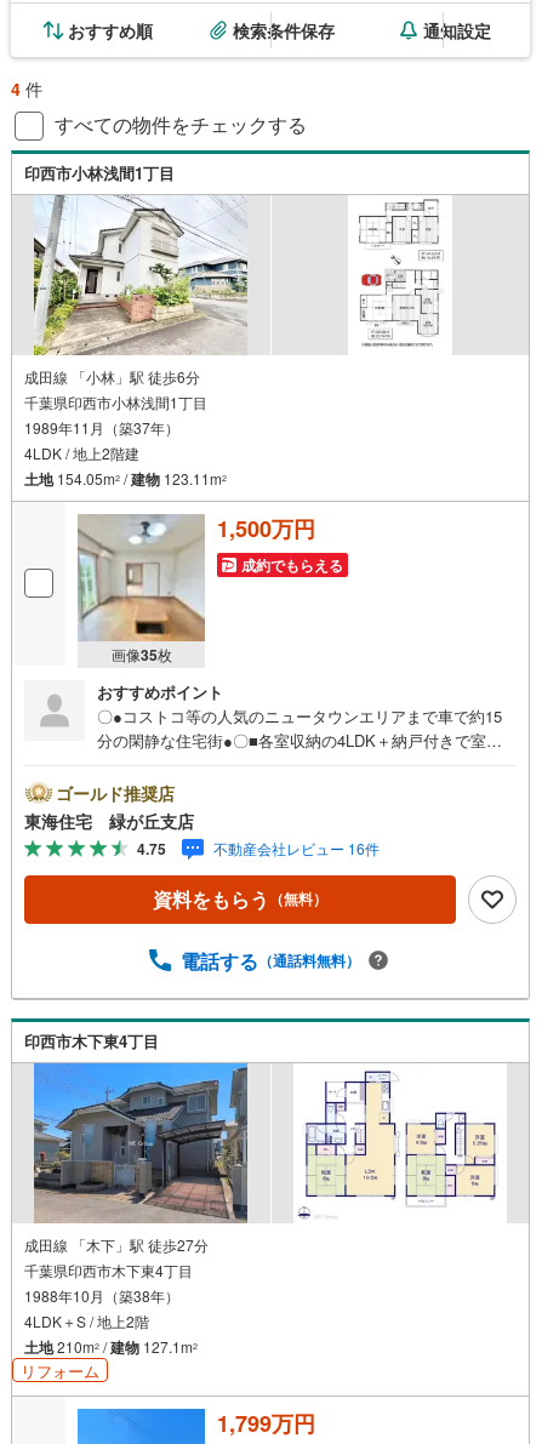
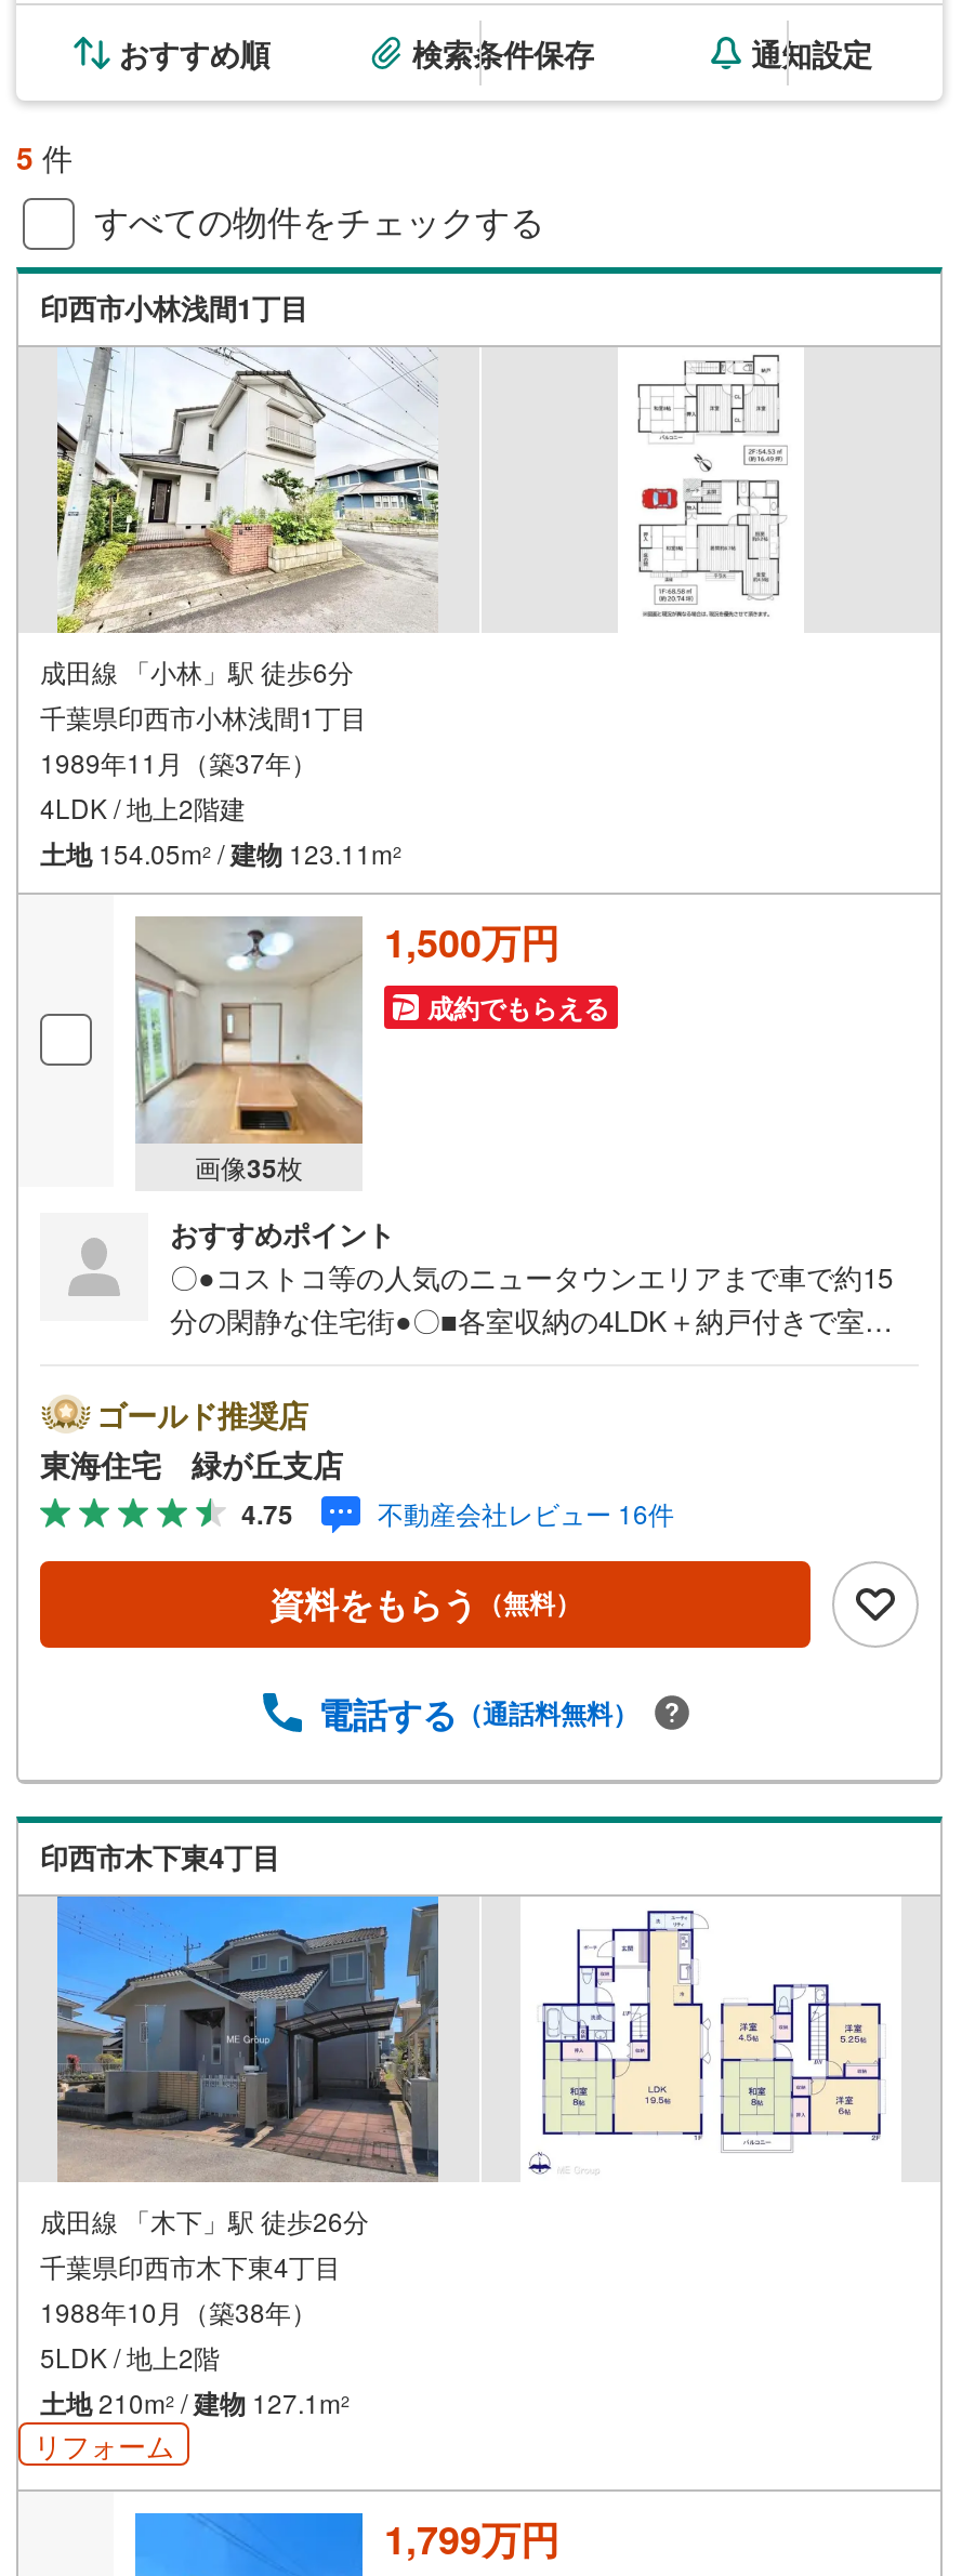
- 4件
+ 5件

- 成田線 「木下」駅 徒歩27分
+ 成田線 「木下」駅 徒歩26分

- 4LDK＋S / 地上2階
+ 5LDK / 地上2階
